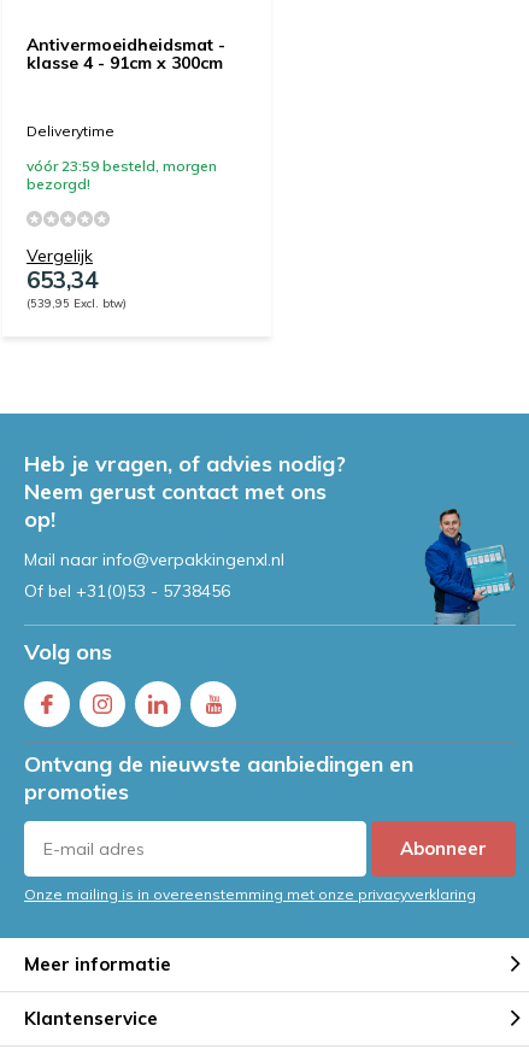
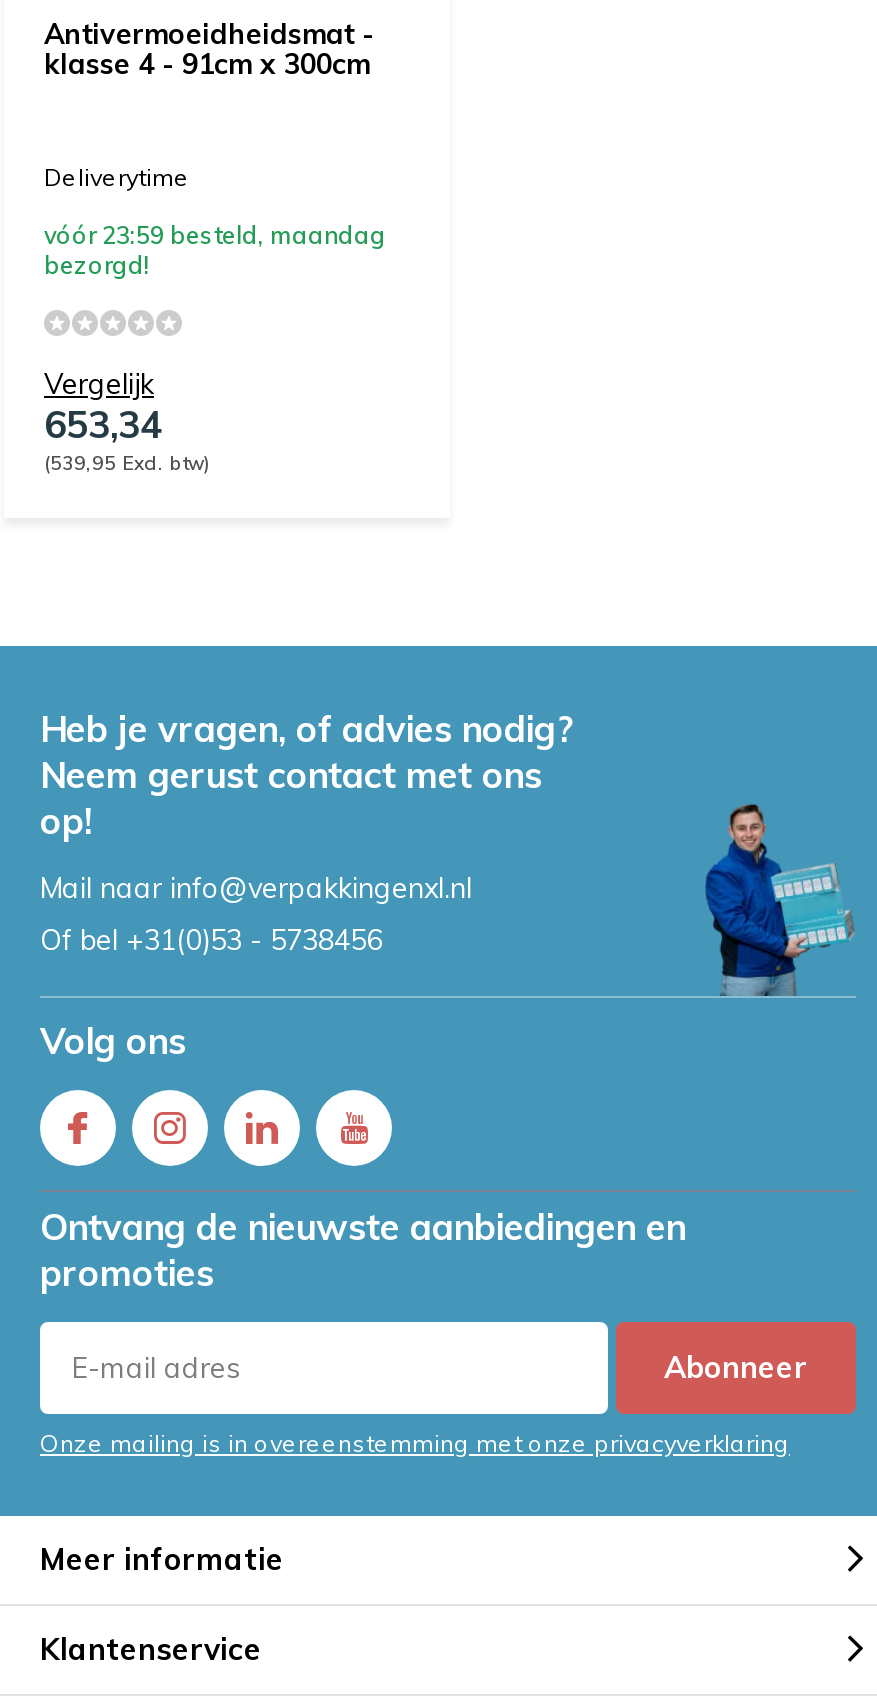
- vóór 23:59 besteld, morgen
+ vóór 23:59 besteld, maandag
